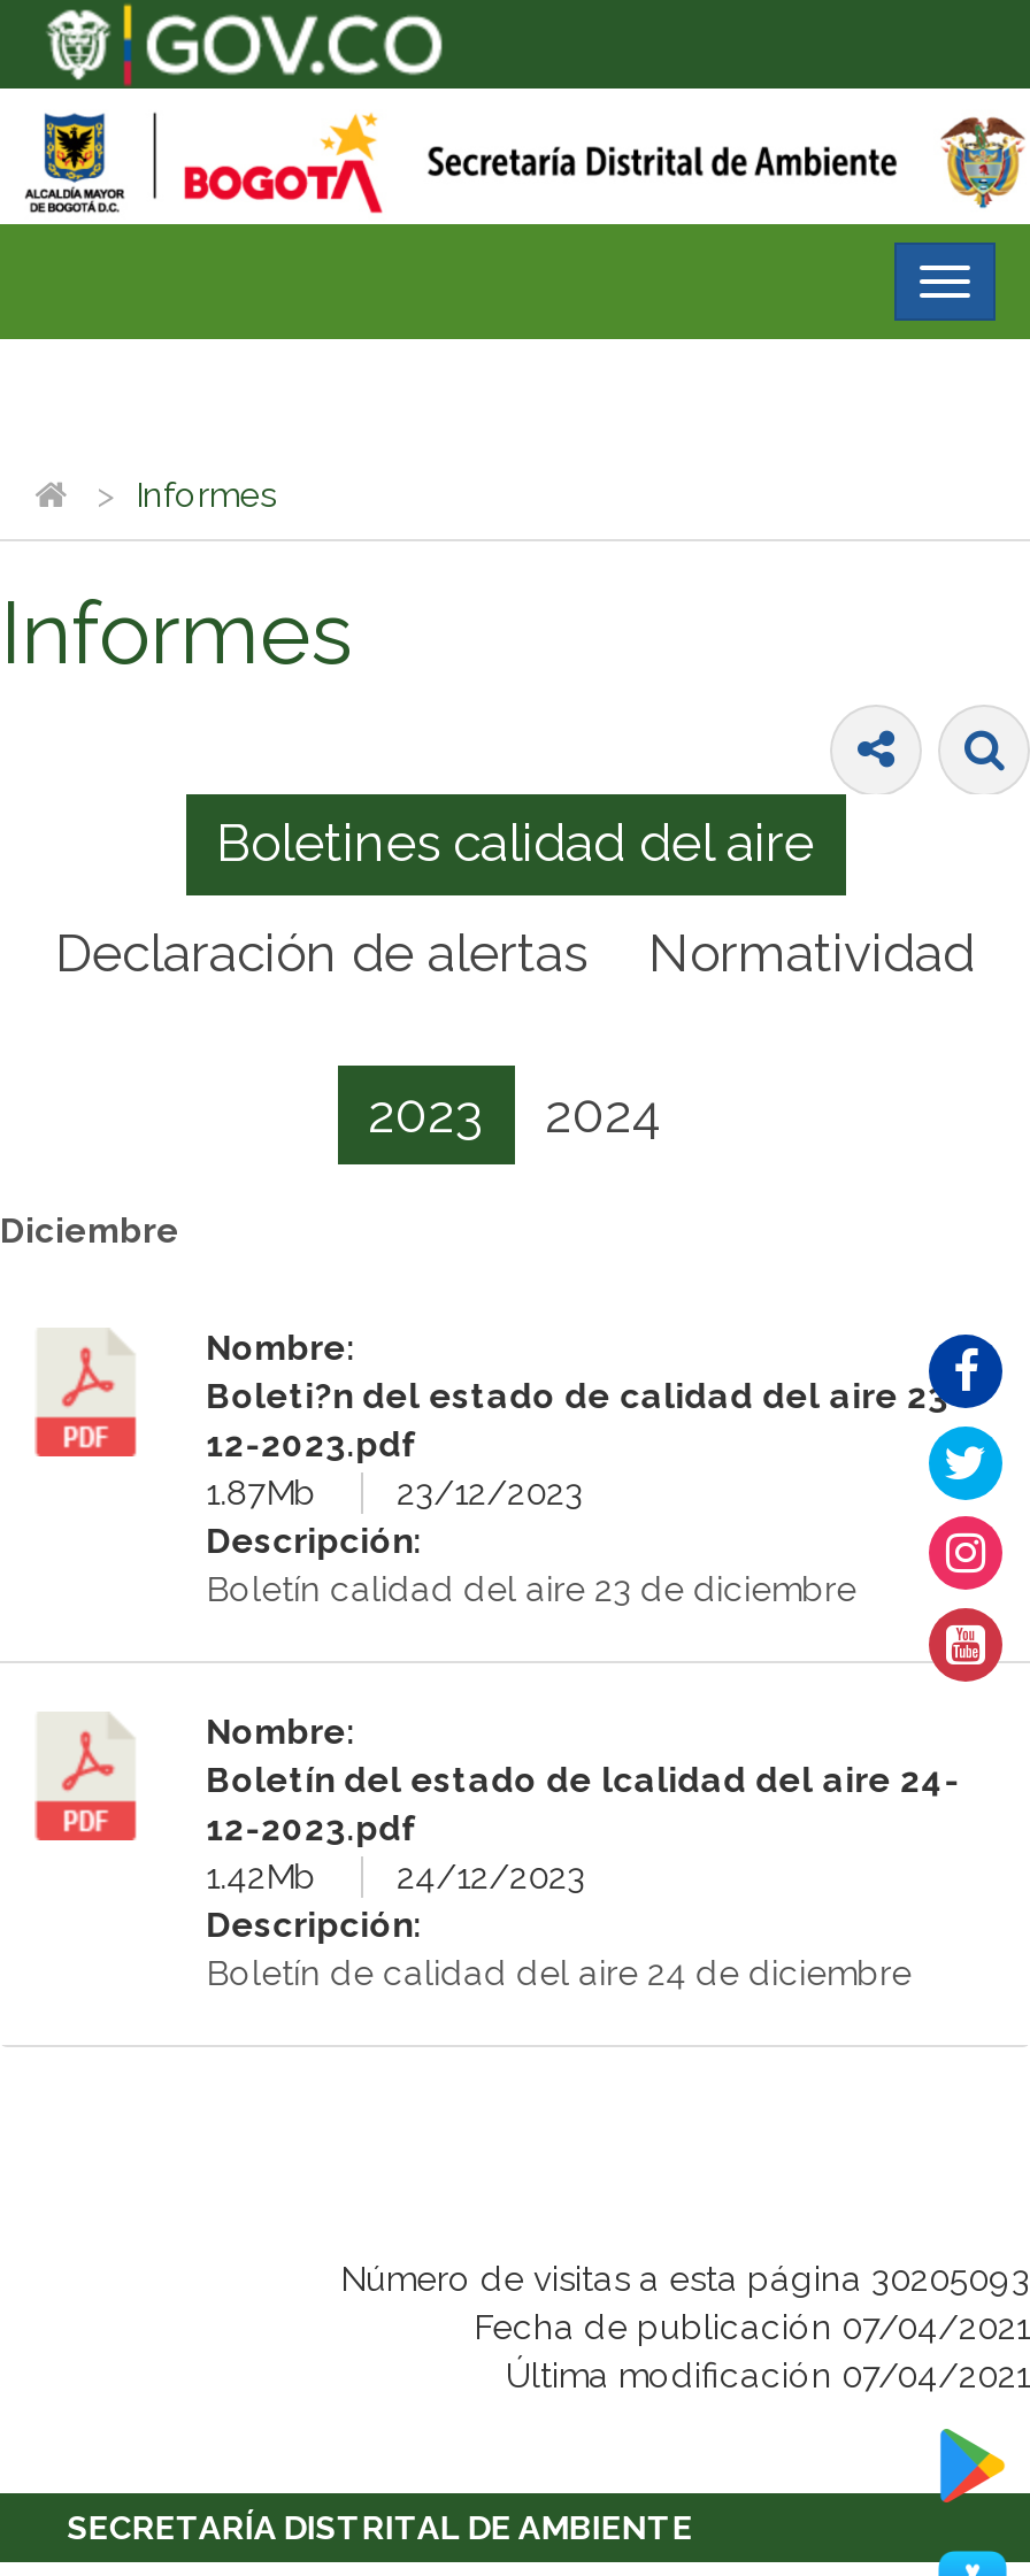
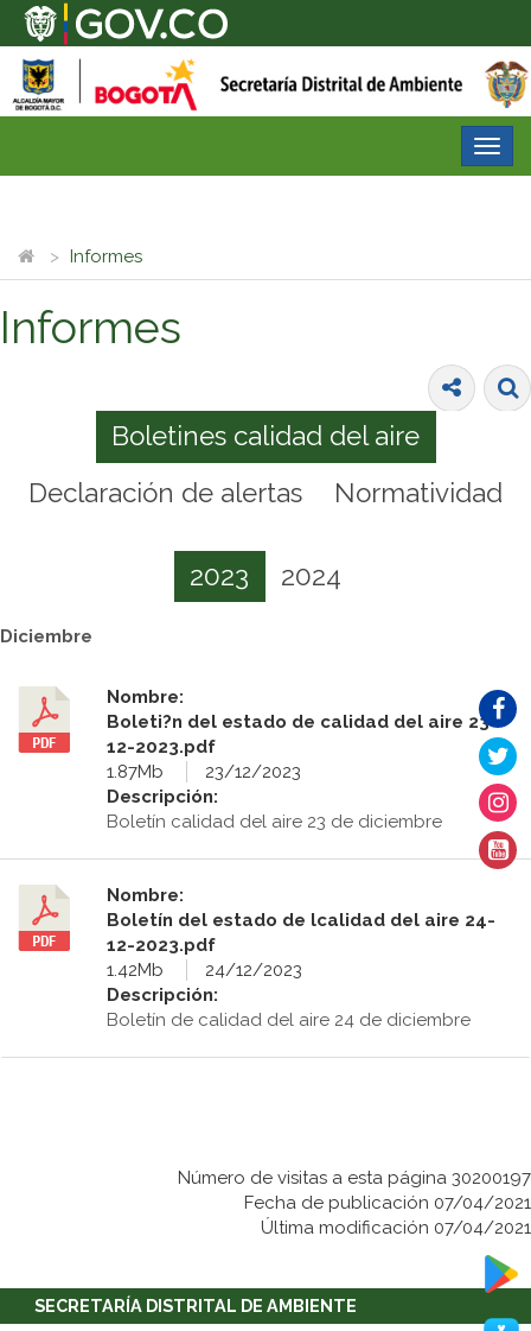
- Número de visitas a esta página 30205093
+ Número de visitas a esta página 30200197
